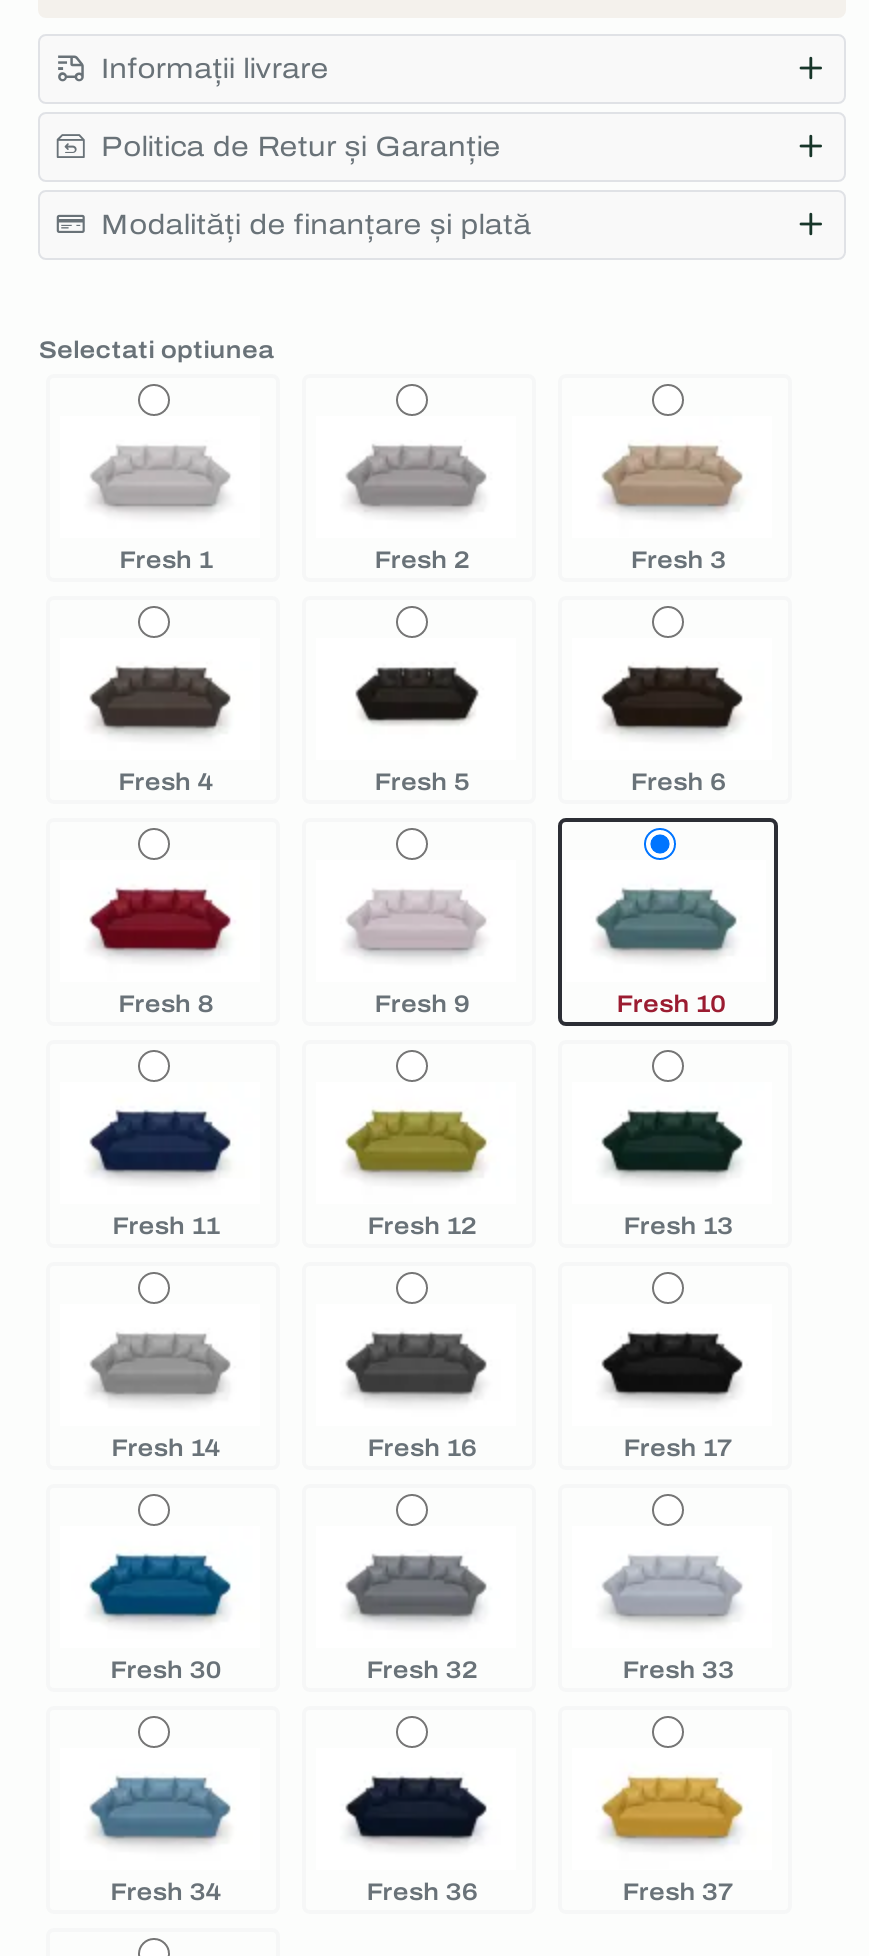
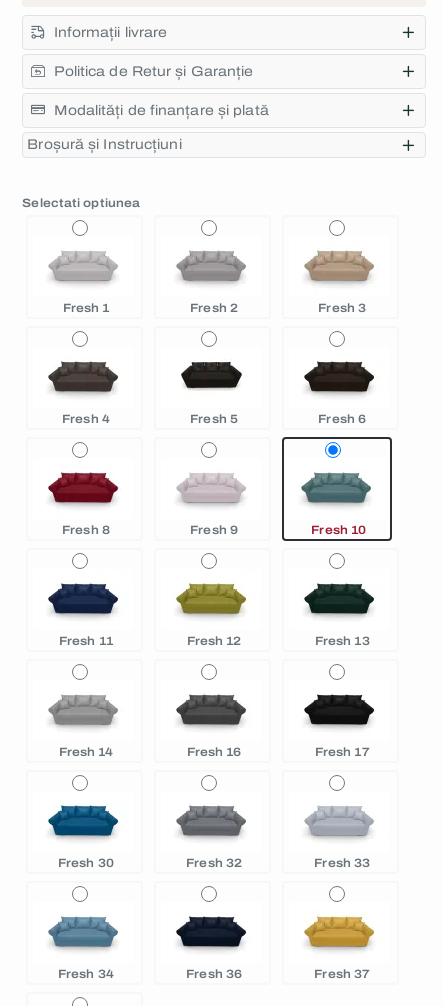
+ Broșură și Instrucțiuni
